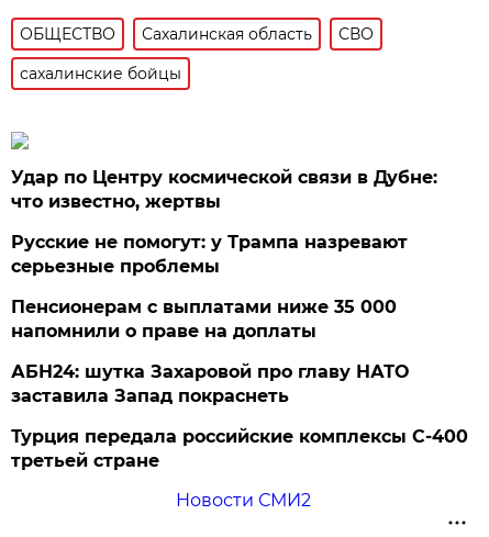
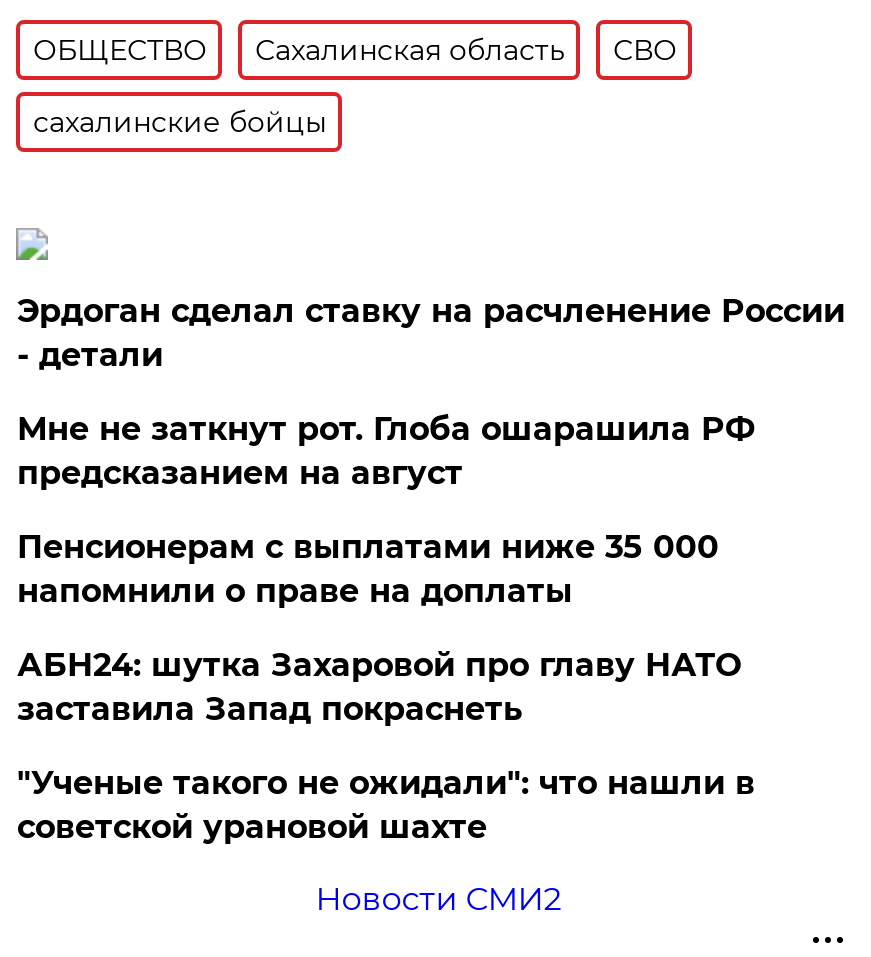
- Удар по Центру космической связи в Дубне:
- что известно, жертвы
+ Эрдоган сделал ставку на расчленение России
+ - детали

- Русские не помогут: у Трампа назревают
- серьезные проблемы
+ Мне не заткнут рот. Глоба ошарашила РФ
+ предсказанием на август

- Турция передала российские комплексы С-400
- третьей стране
+ "Ученые такого не ожидали": что нашли в
+ советской урановой шахте
